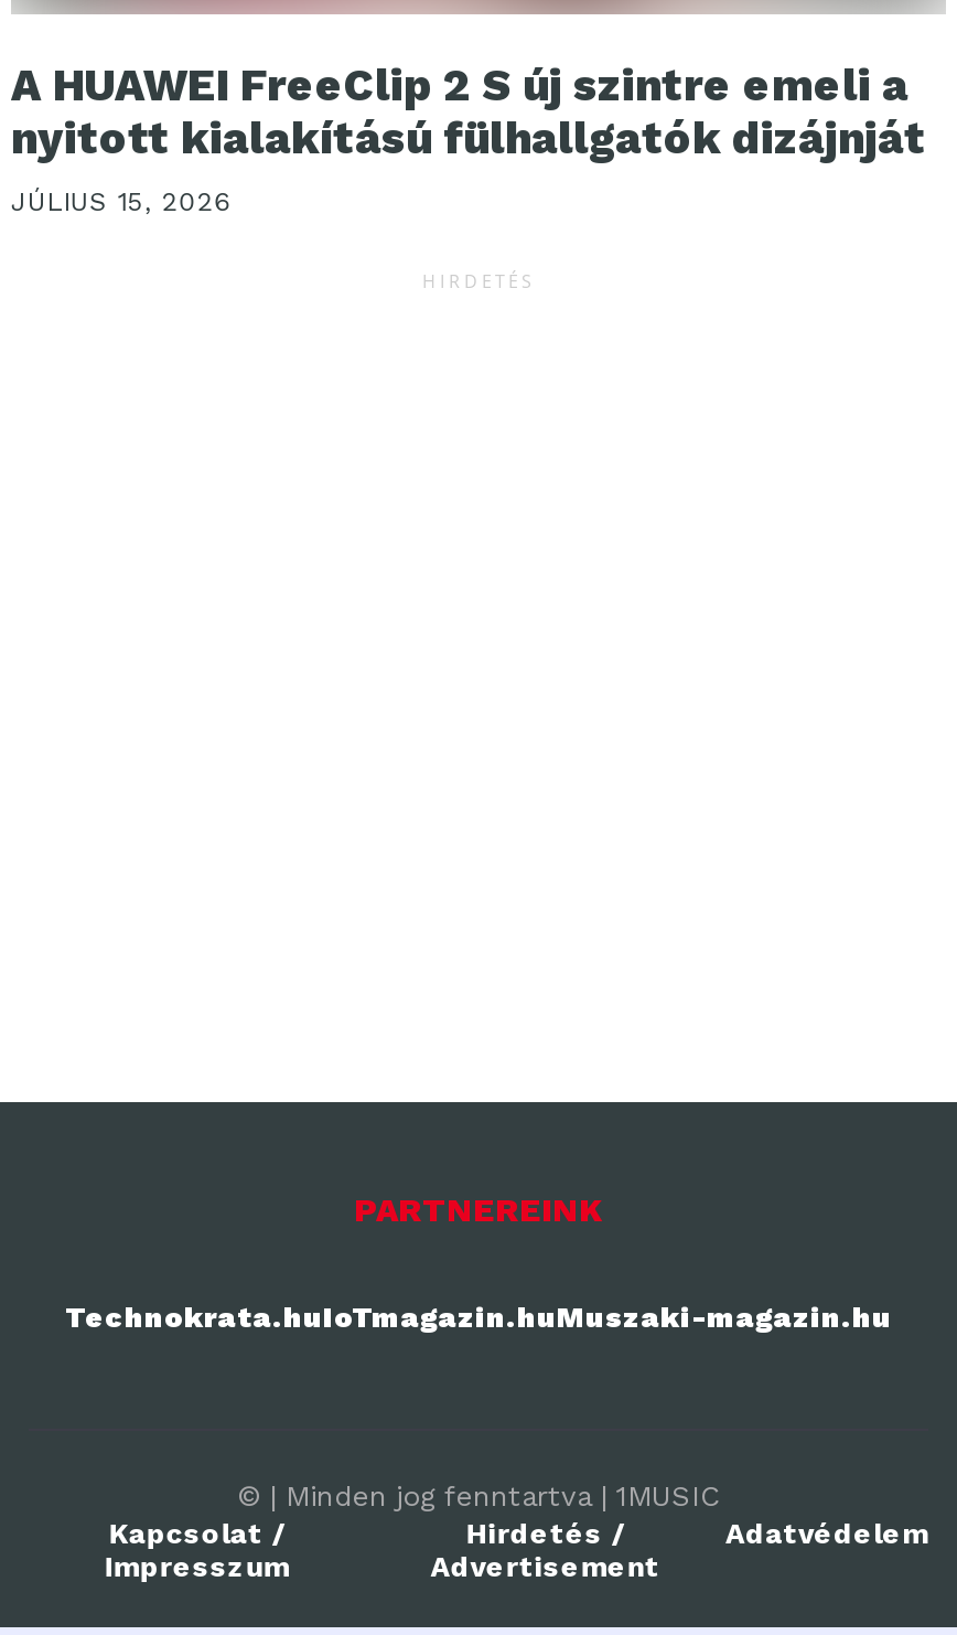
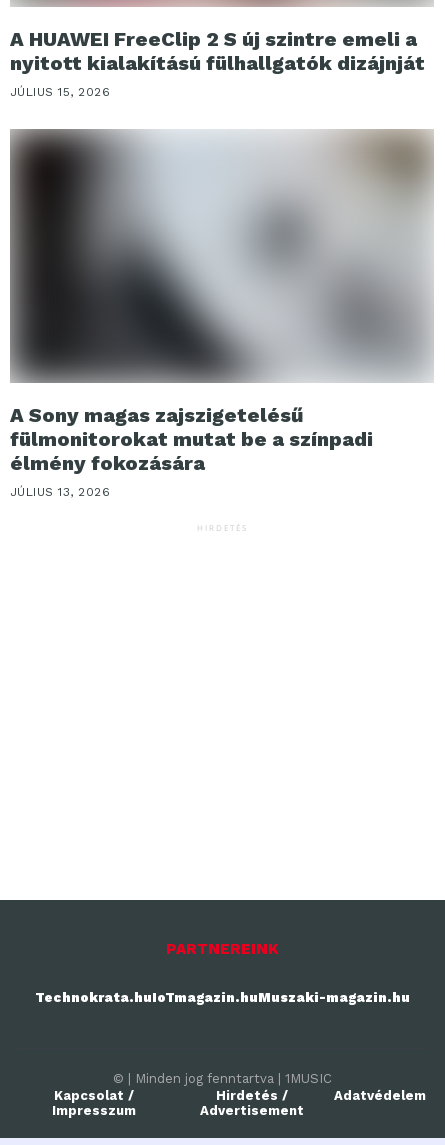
+ [image]
+ A Sony magas zajszigetelésű
+ fülmonitorokat mutat be a színpadi
+ élmény fokozására
+ JÚLIUS 13, 2026
